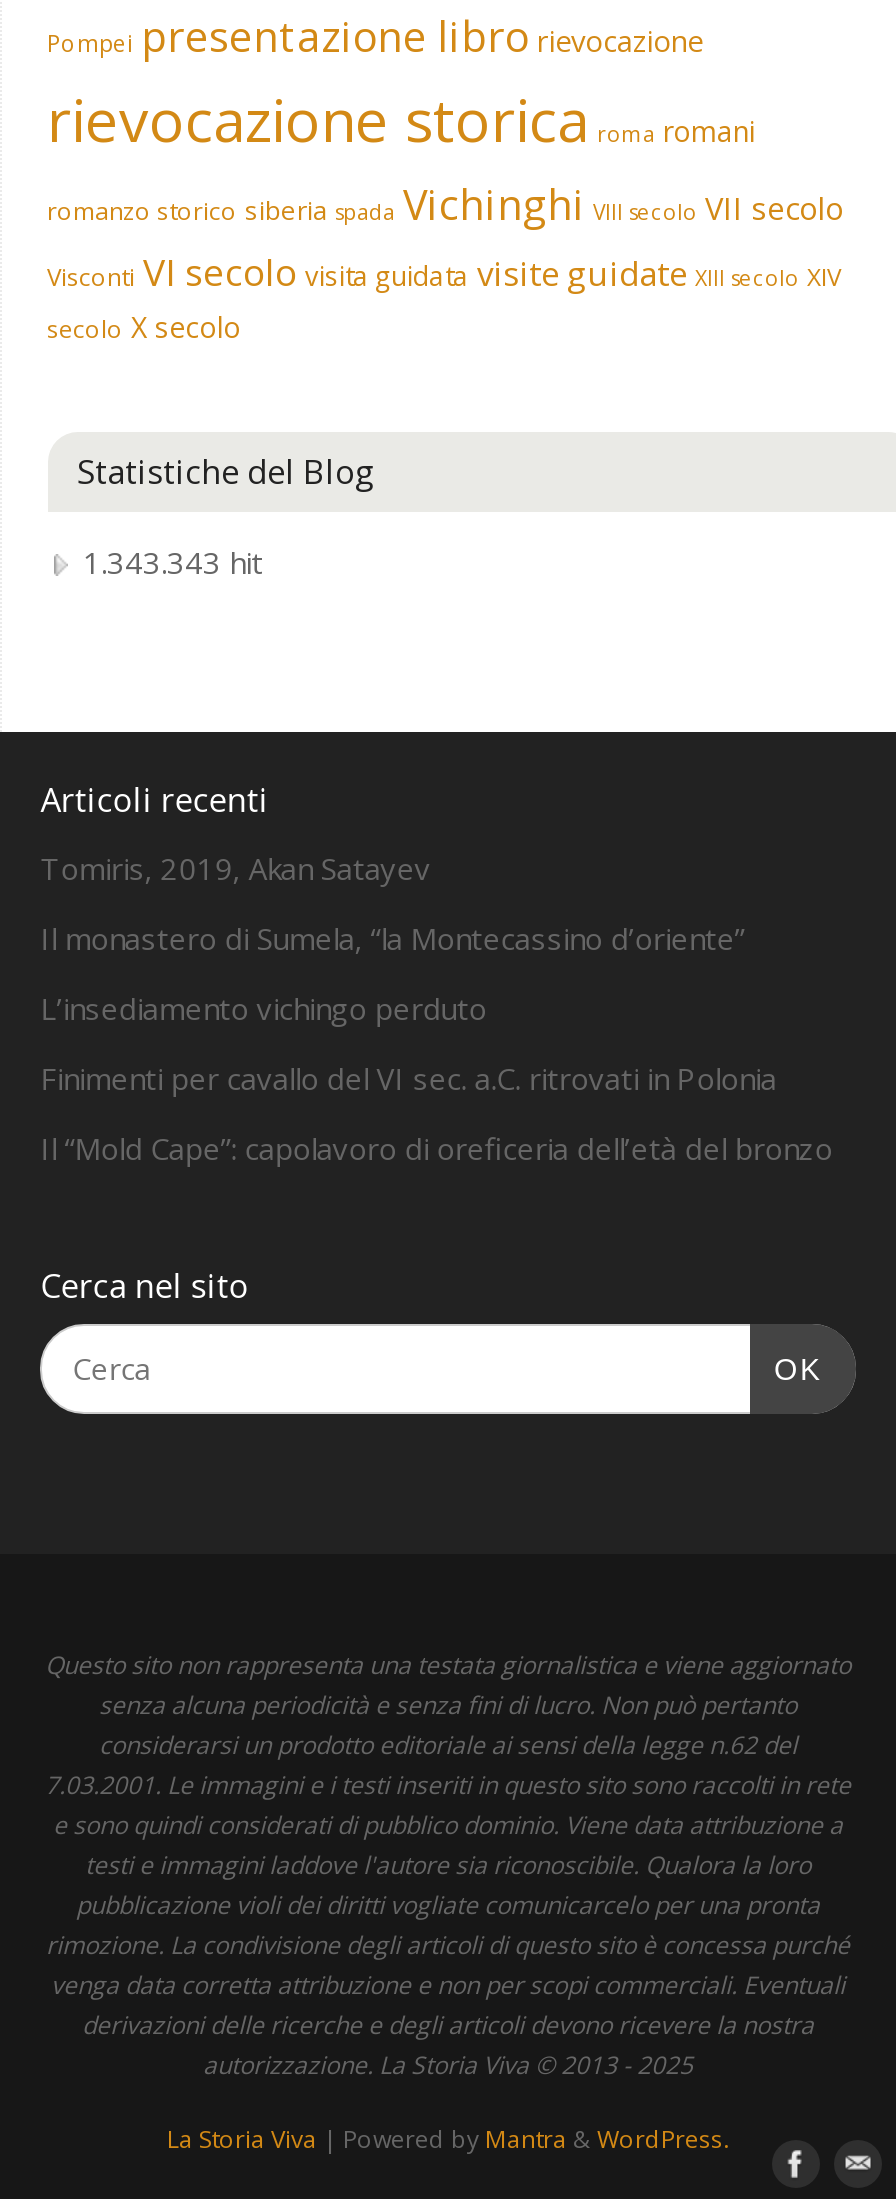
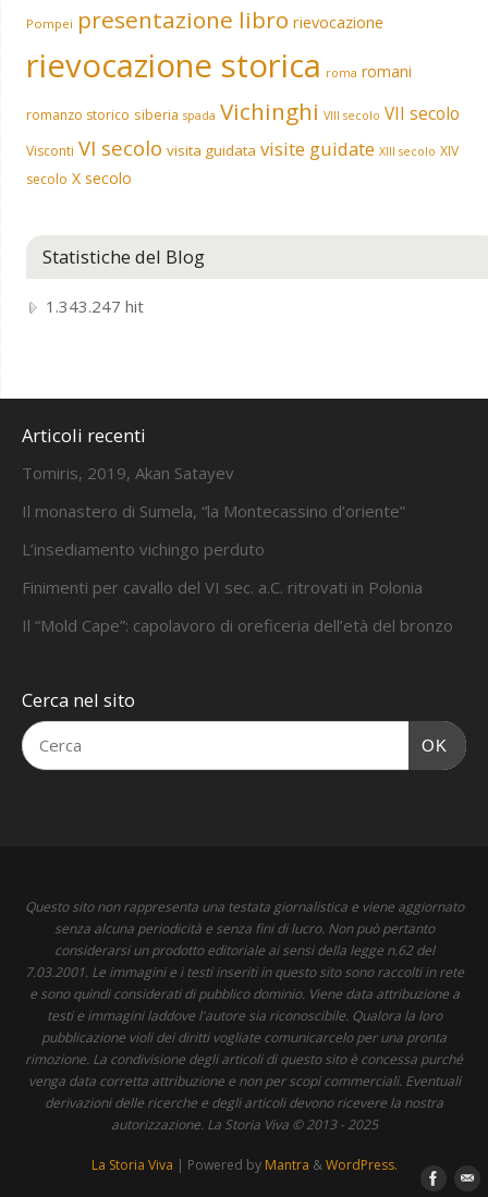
- 1.343.343 hit
+ 1.343.247 hit
